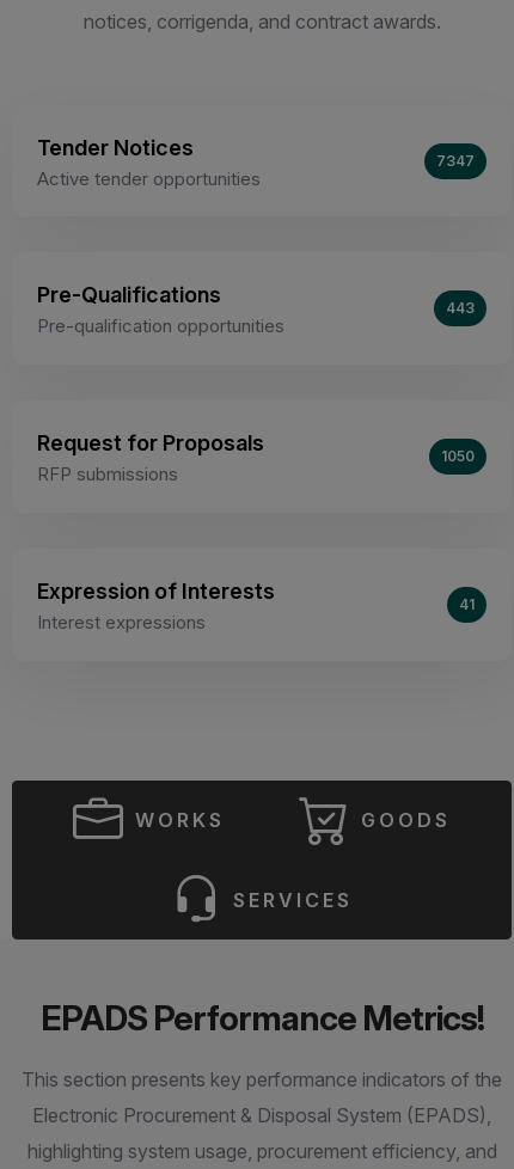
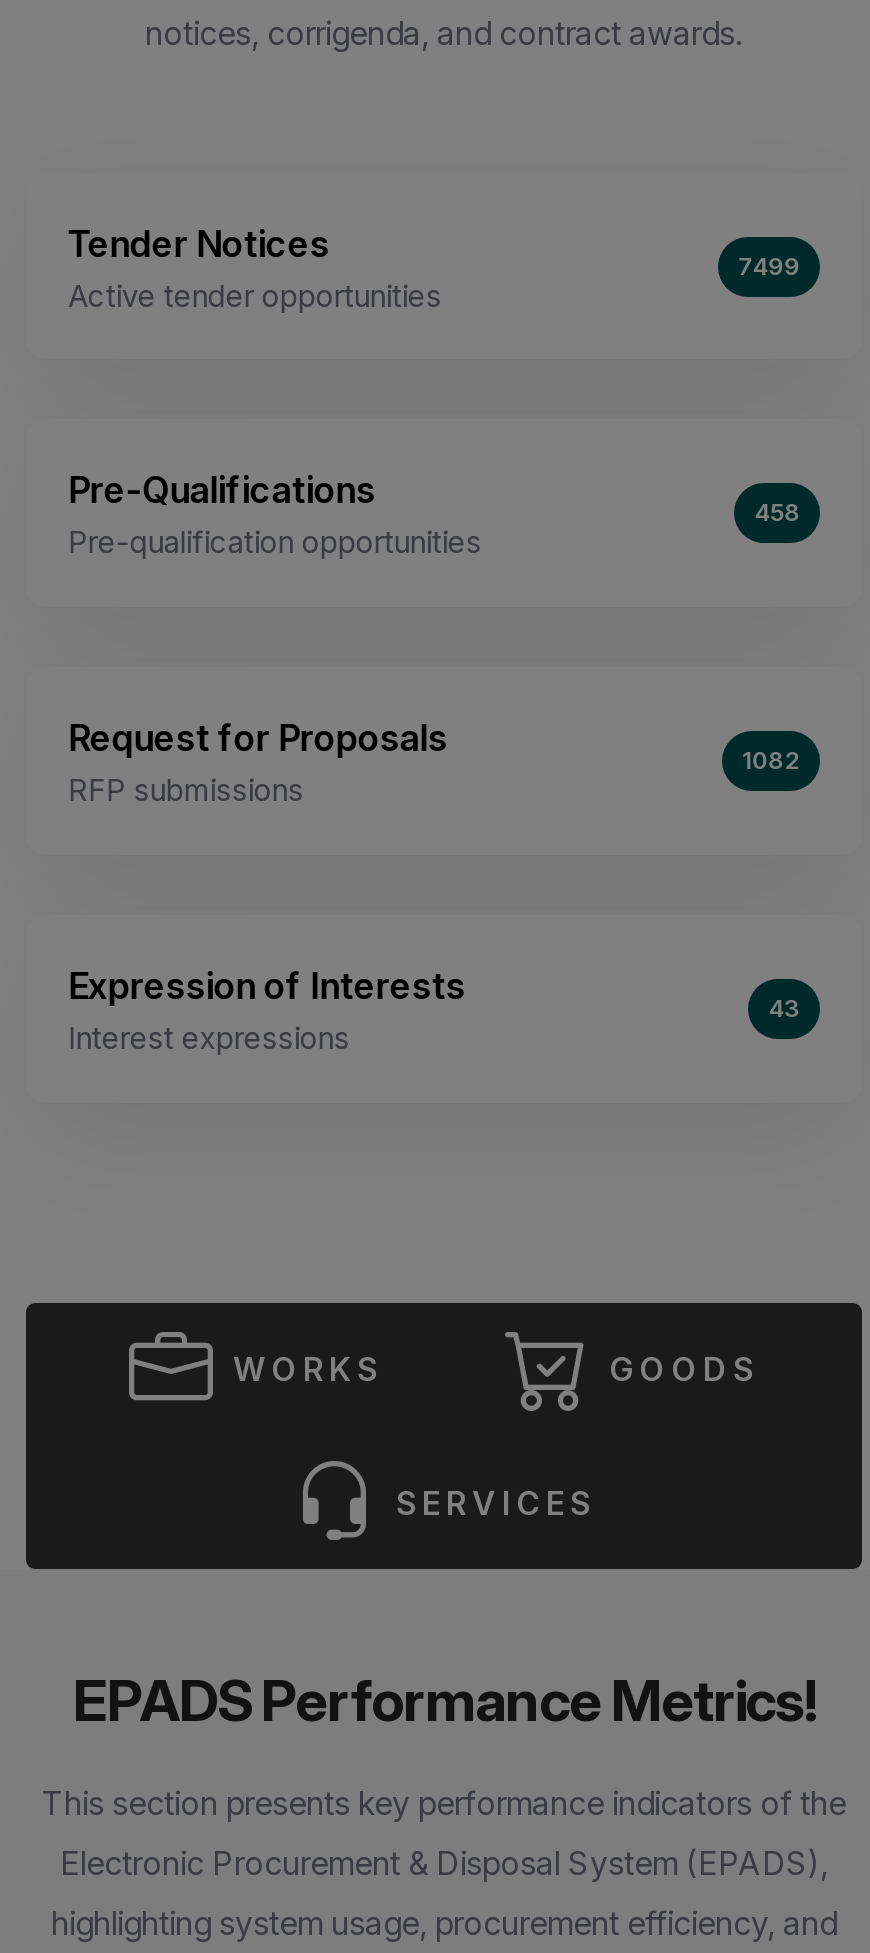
- 7347
+ 7499

- 443
+ 458

- 1050
+ 1082

- 41
+ 43
